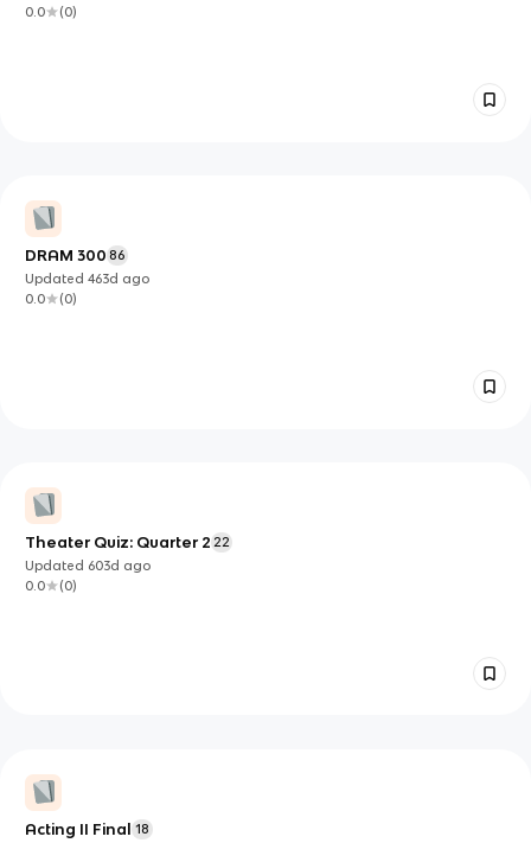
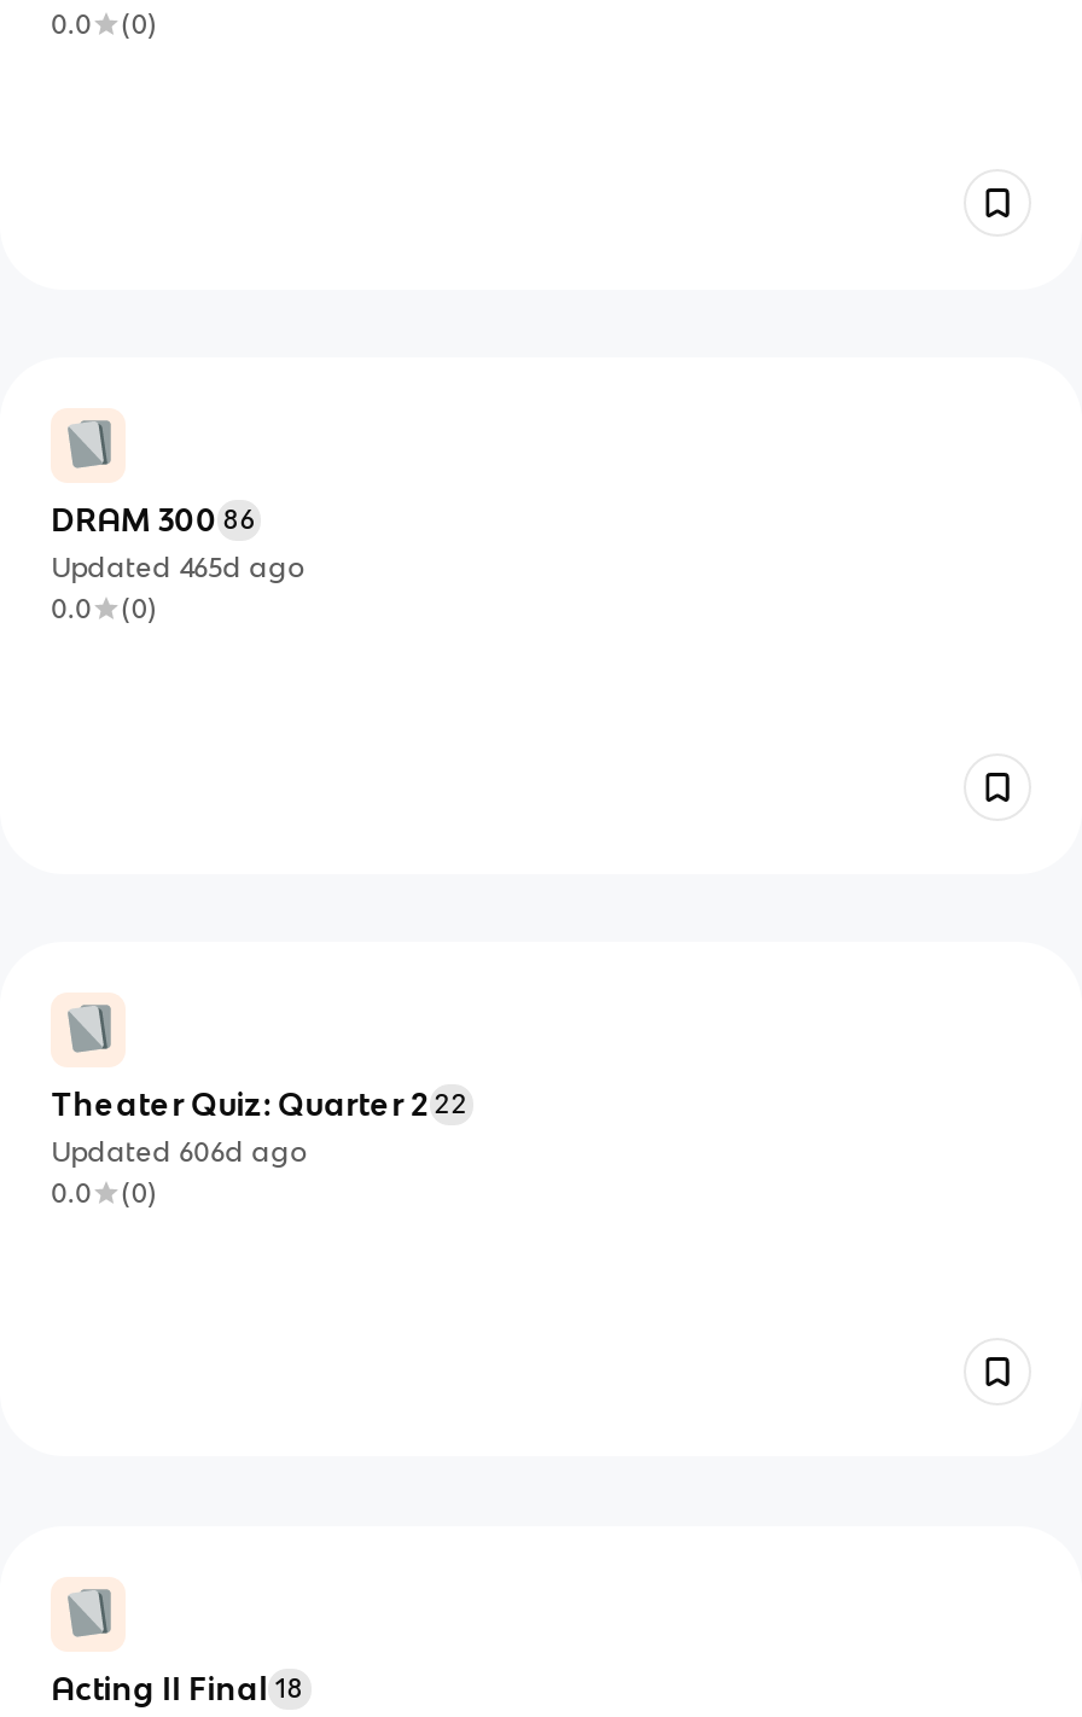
- Updated 463d ago
+ Updated 465d ago

- Updated 603d ago
+ Updated 606d ago
